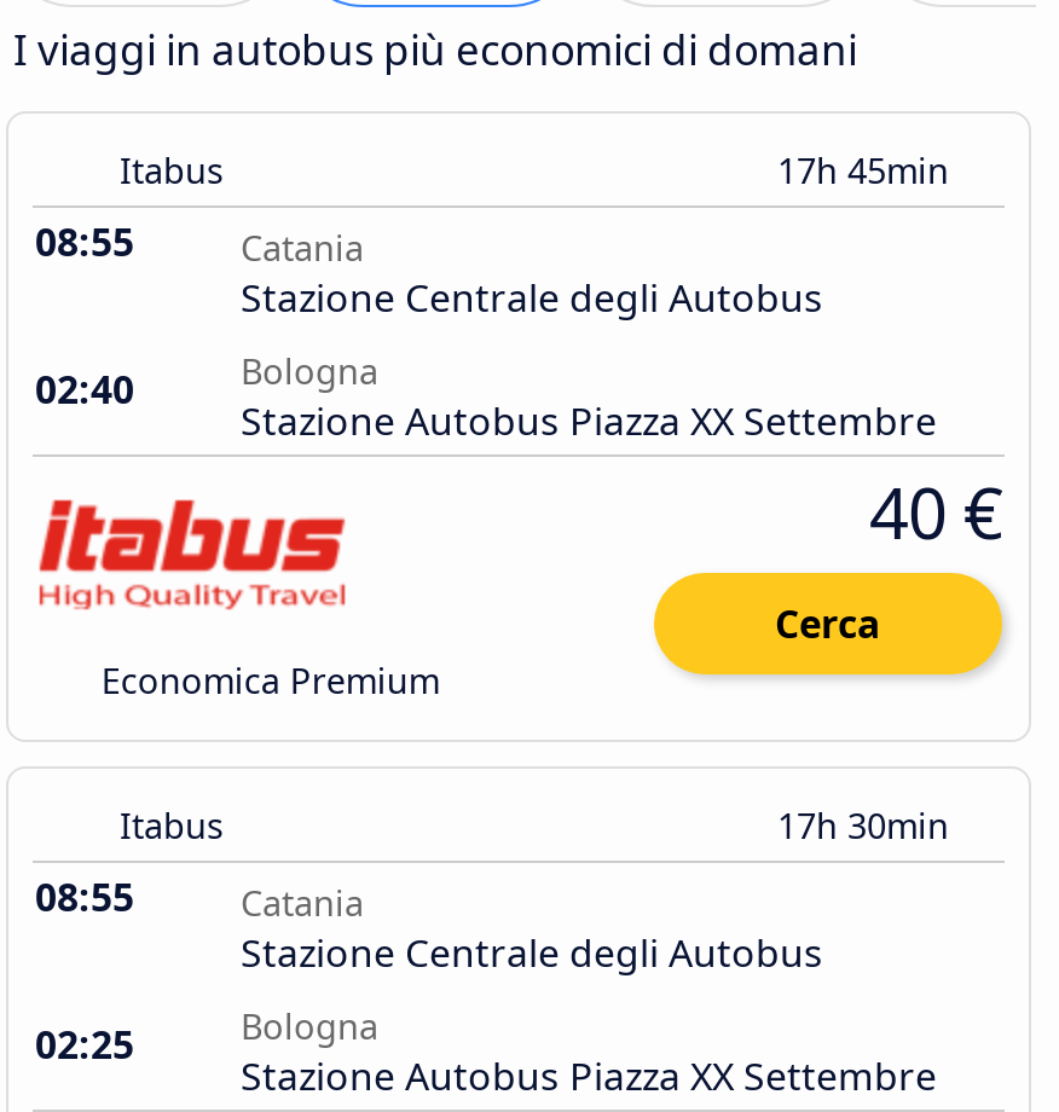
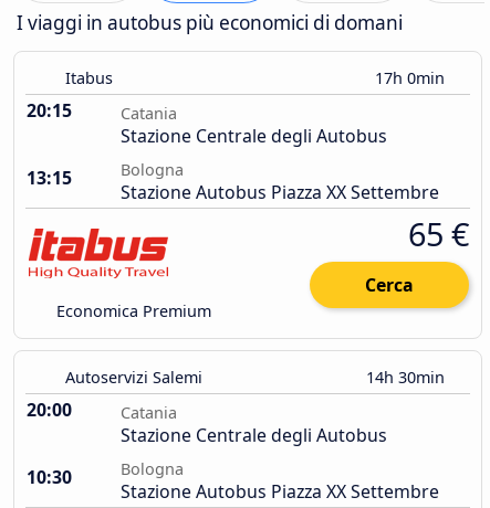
- 17h 45min
+ 17h 0min

- 08:55
+ 20:15

- 02:40
+ 13:15

- 40 €
+ 65 €

- Itabus
- 17h 30min
- 08:55
+ Autoservizi Salemi
+ 14h 30min
+ 20:00

- 02:25
+ 10:30
